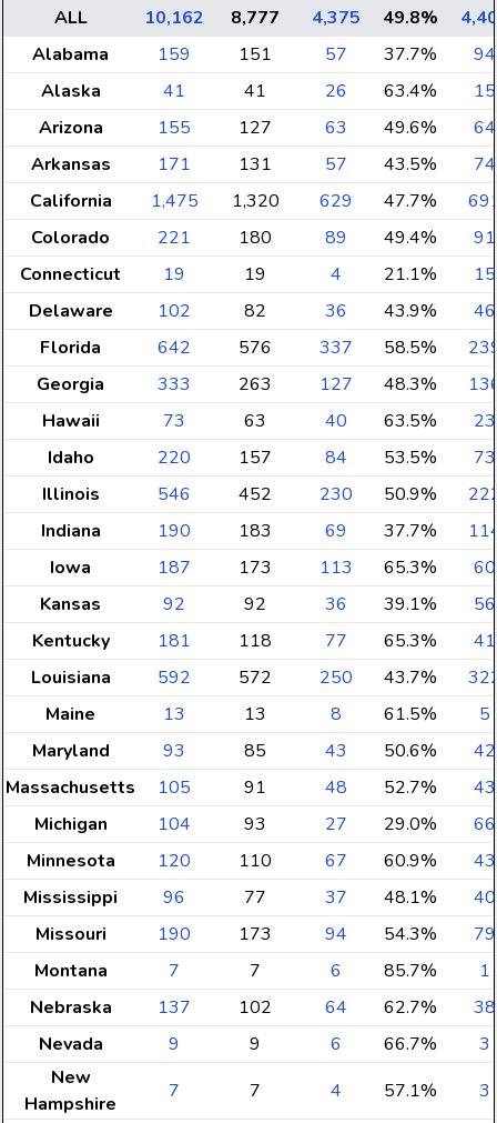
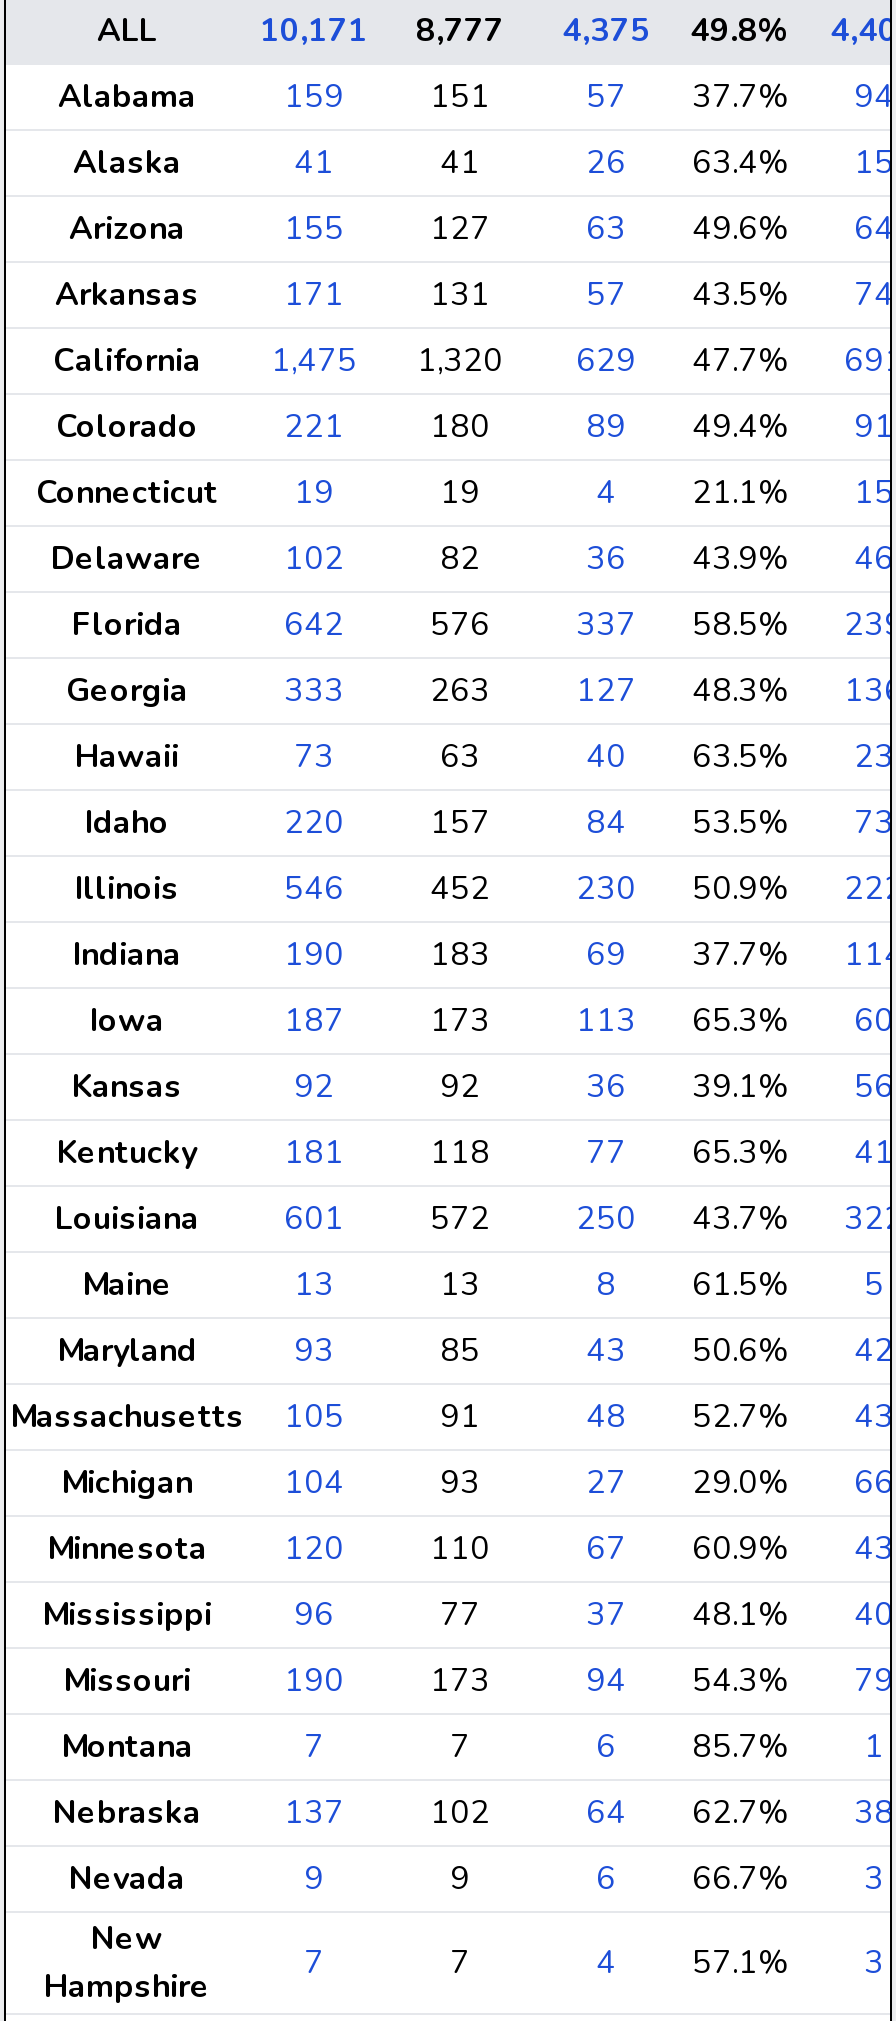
- 10,162
+ 10,171

- 592
+ 601
